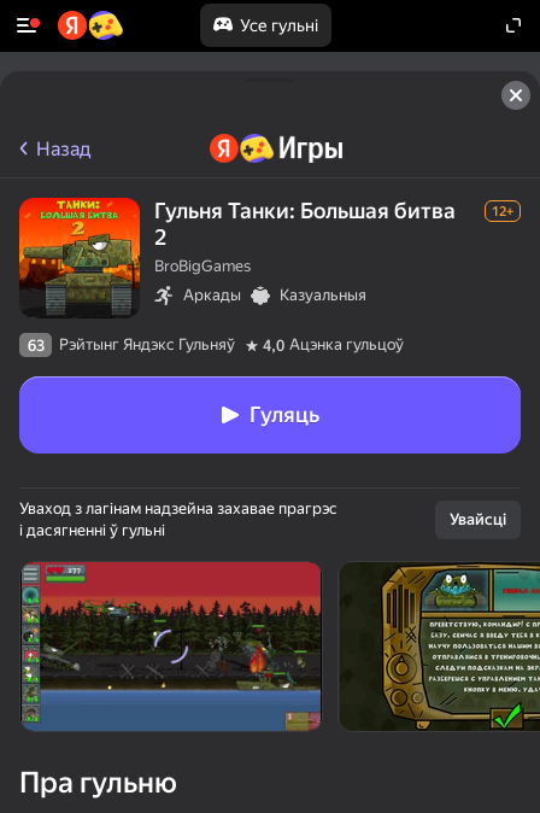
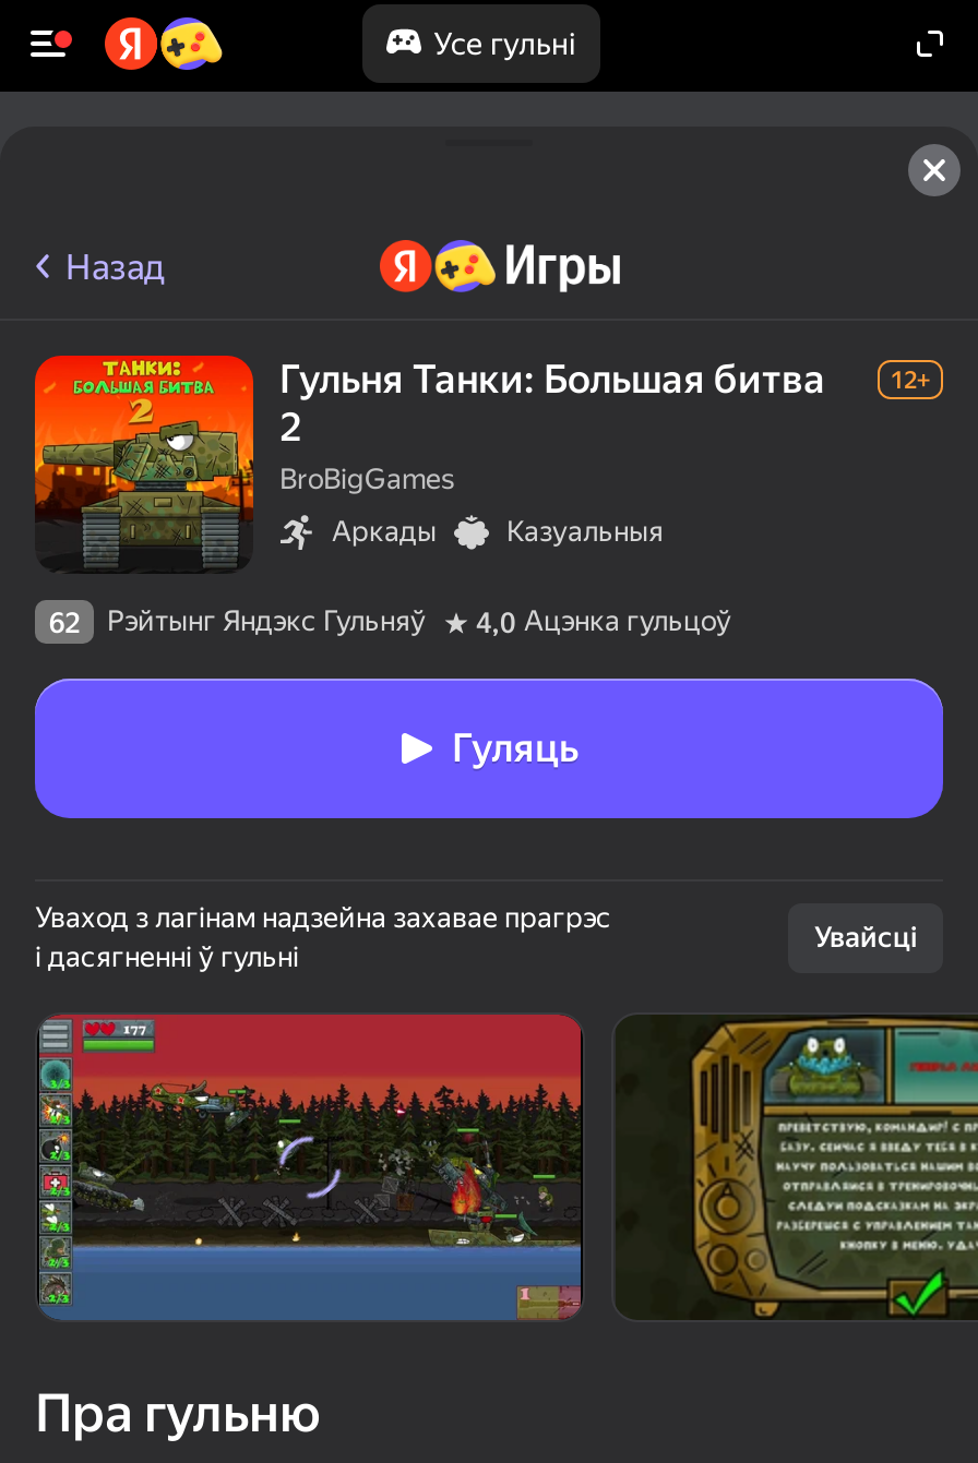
- 63 Рэйтынг Яндэкс Гульняў 4,0 Ацэнка гульцоў
+ 62 Рэйтынг Яндэкс Гульняў 4,0 Ацэнка гульцоў
